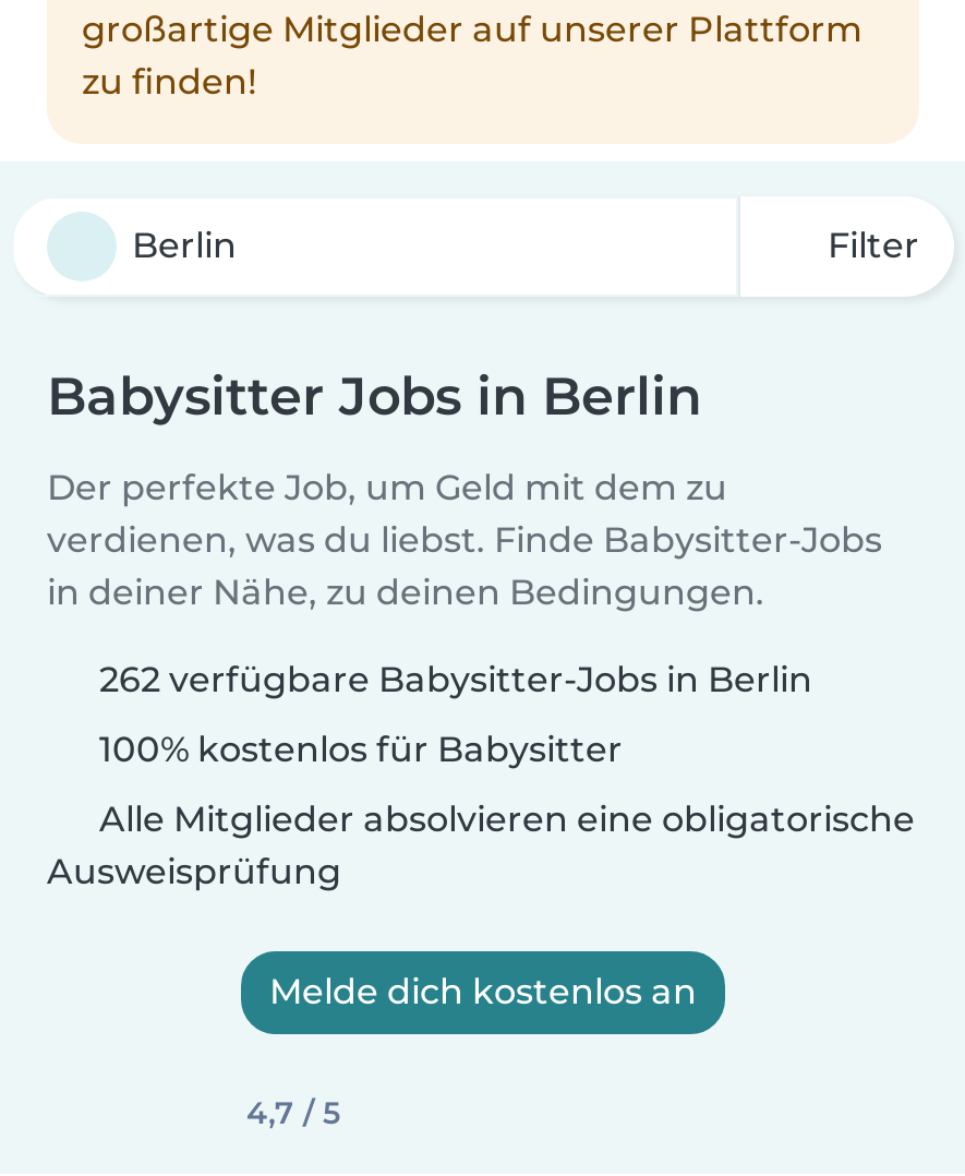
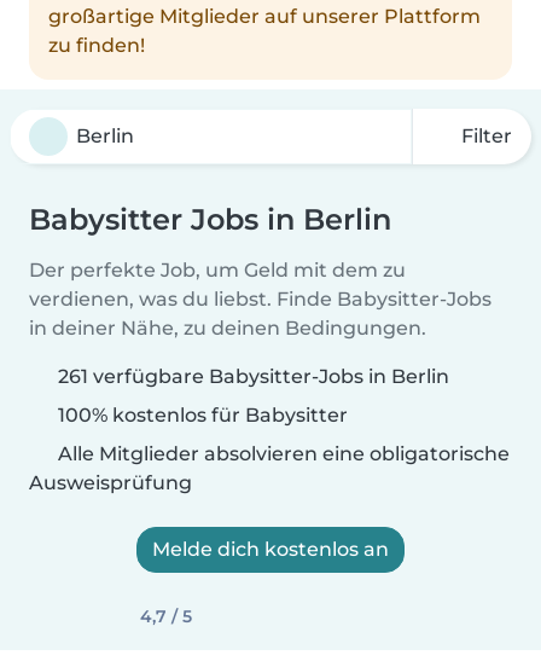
- 262 verfügbare Babysitter-Jobs in Berlin
+ 261 verfügbare Babysitter-Jobs in Berlin
